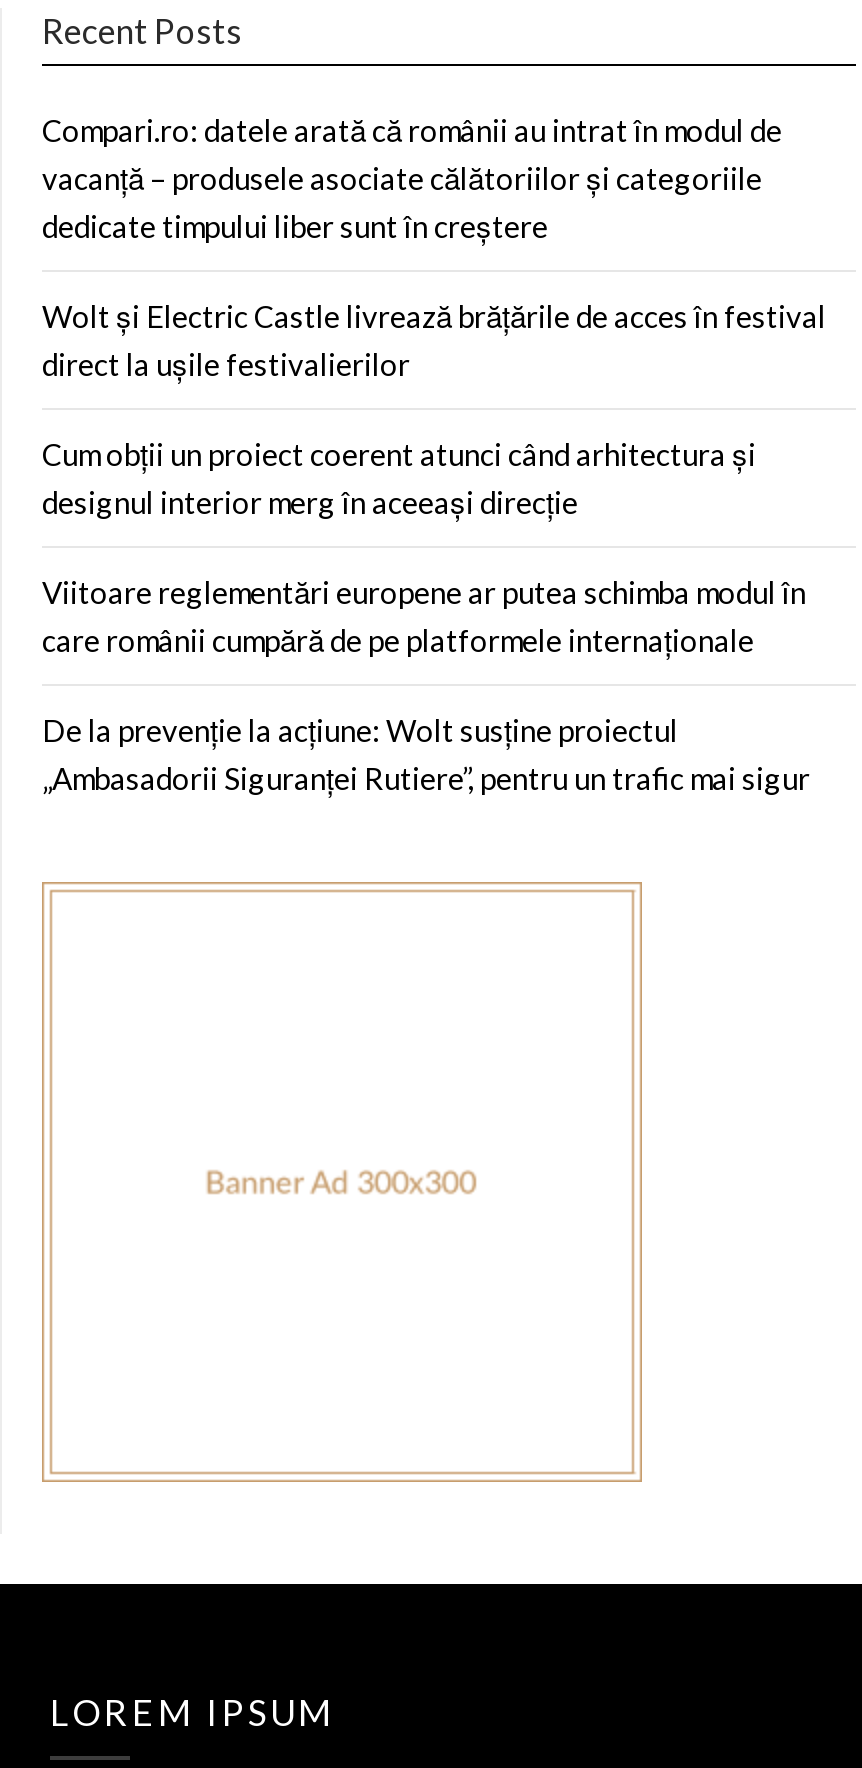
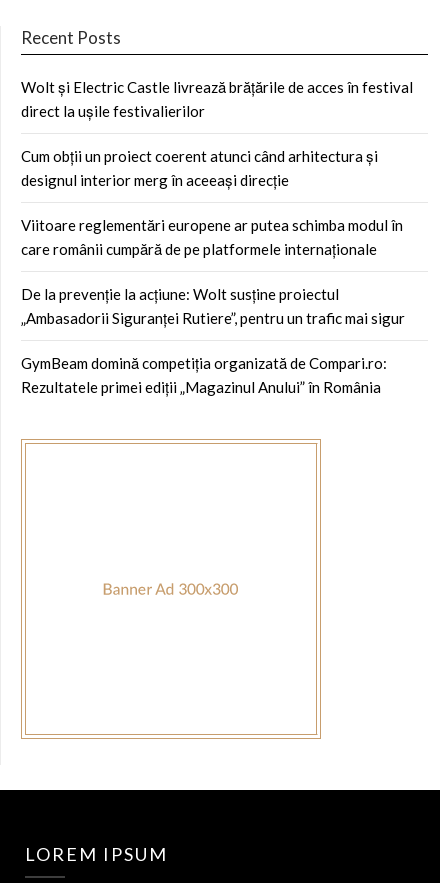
- Compari.ro: datele arată că românii au intrat în modul de
- vacanță – produsele asociate călătoriilor și categoriile
- dedicate timpului liber sunt în creștere

moved up: Wolt și Electric Castle livrează brățările de acces în festival | direct la ușile festivalierilor | Cum obții un proiect coerent atunci când arhitectura și | designul interior merg în aceeași direcție | Viitoare reglementări europene ar putea schimba modul în | care românii cumpără de pe platformele internaționale | De la prevenție la acțiune: Wolt susține proiectul | „Ambasadorii Siguranței Rutiere”, pentru un trafic mai sigur

+ GymBeam domină competiția organizată de Compari.ro:
+ Rezultatele primei ediții „Magazinul Anului” în România
